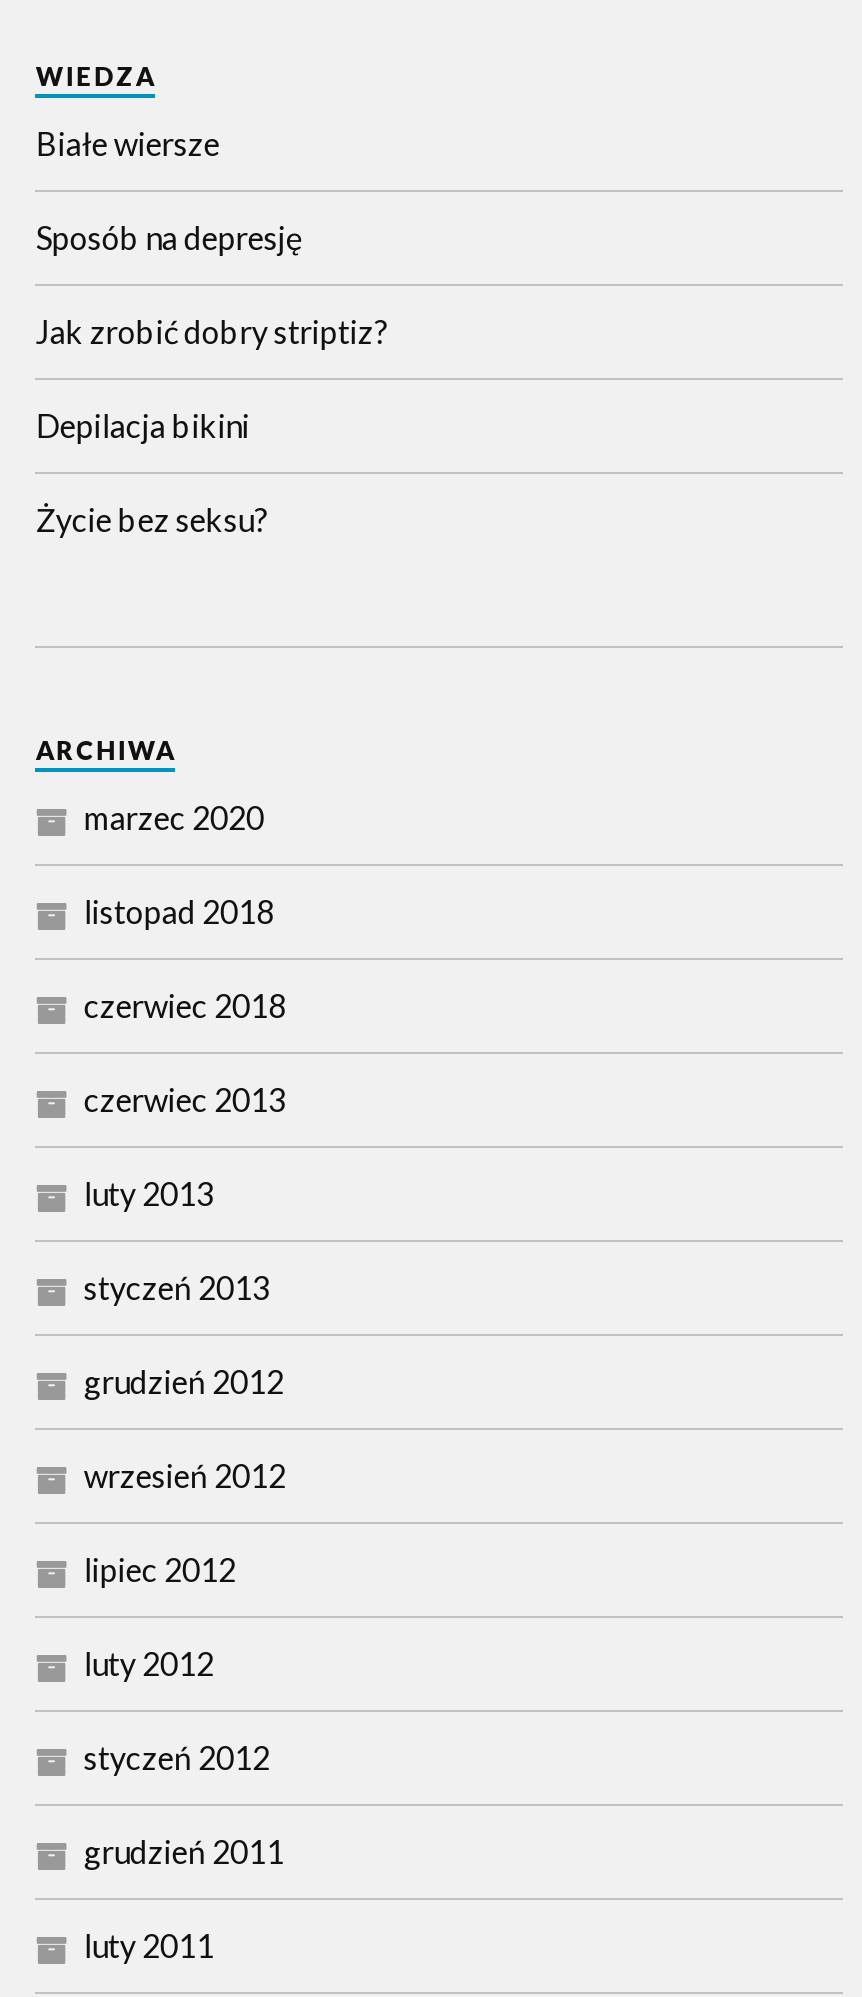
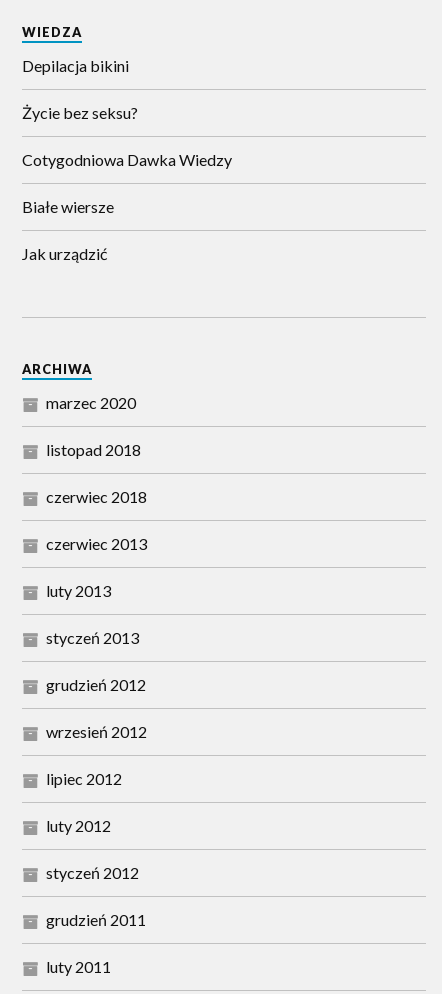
moved down: Białe wiersze

- Sposób na depresję
- Jak zrobić dobry striptiz?

moved up: Depilacja bikini | Życie bez seksu?

+ Cotygodniowa Dawka Wiedzy
+ Jak urządzić
